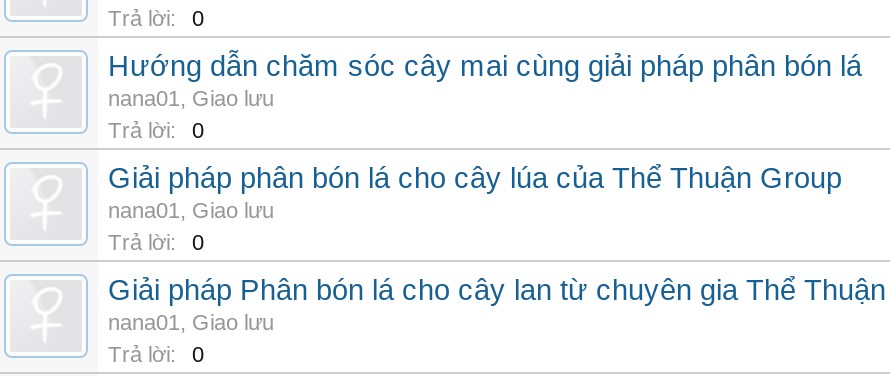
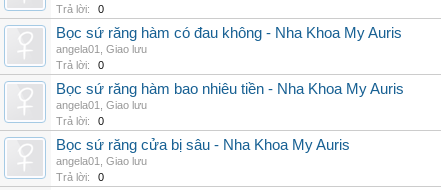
- Hướng dẫn chăm sóc cây mai cùng giải pháp phân bón lá
- nana01, Giao lưu
+ Bọc sứ răng hàm có đau không - Nha Khoa My Auris
+ angela01, Giao lưu

- Giải pháp phân bón lá cho cây lúa của Thể Thuận Group
- nana01, Giao lưu
+ Bọc sứ răng hàm bao nhiêu tiền - Nha Khoa My Auris
+ angela01, Giao lưu

- Giải pháp Phân bón lá cho cây lan từ chuyên gia Thể Thuận
- nana01, Giao lưu
+ Bọc sứ răng cửa bị sâu - Nha Khoa My Auris
+ angela01, Giao lưu
